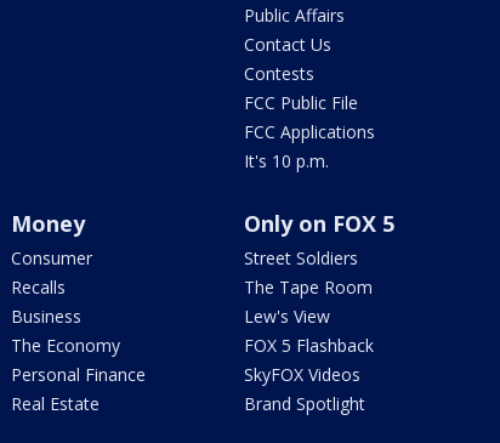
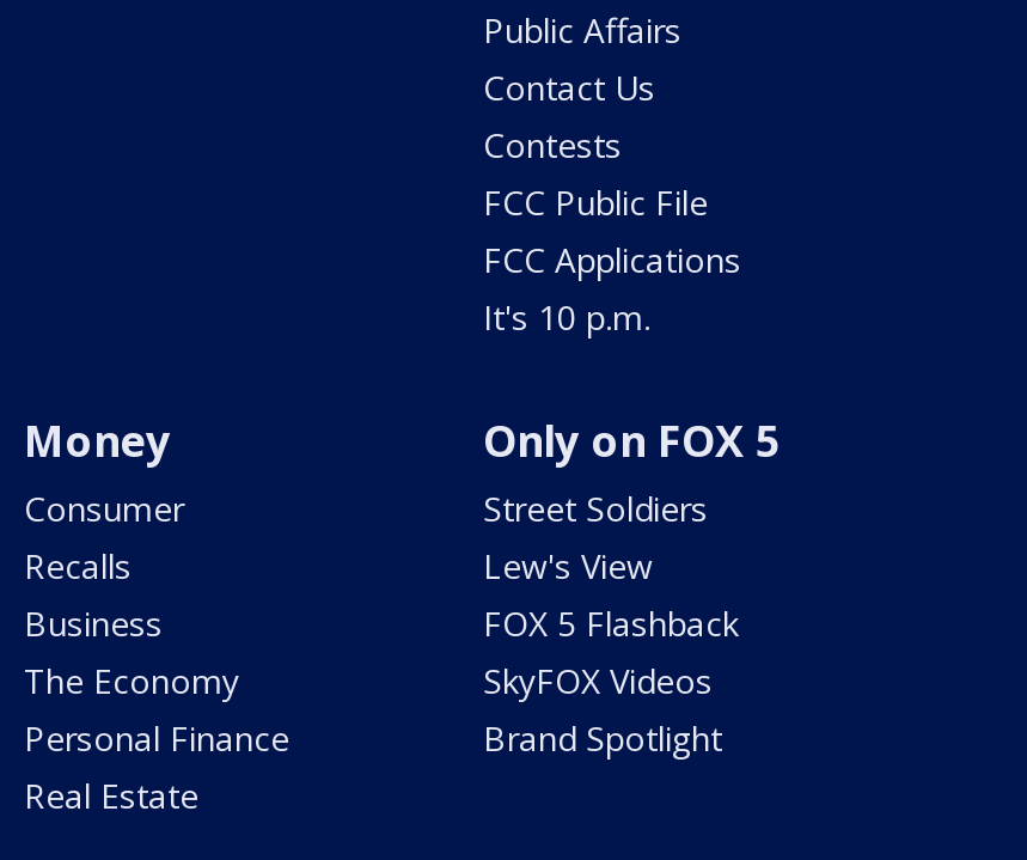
- The Tape Room

moved up: Lew's View | FOX 5 Flashback | SkyFOX Videos | Brand Spotlight
